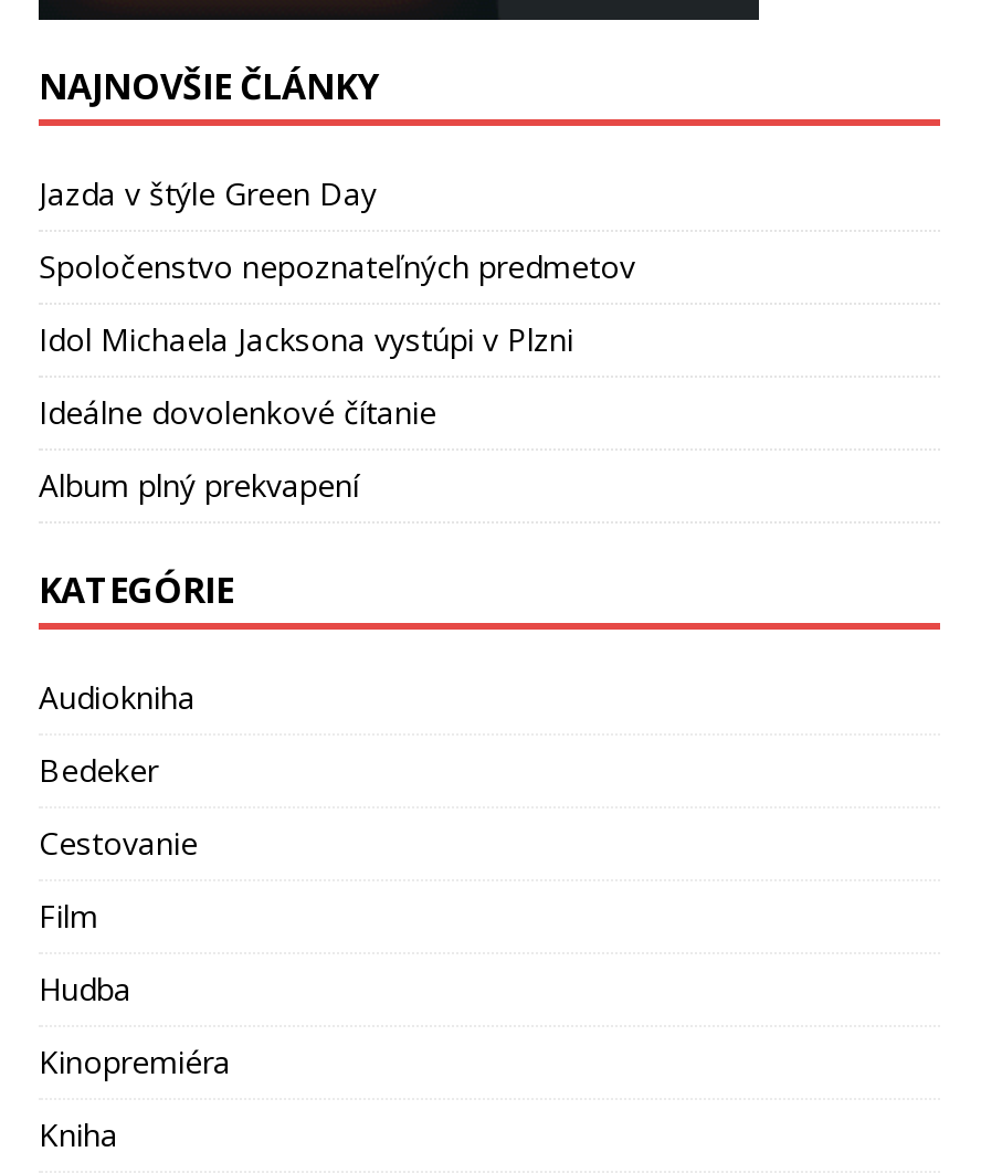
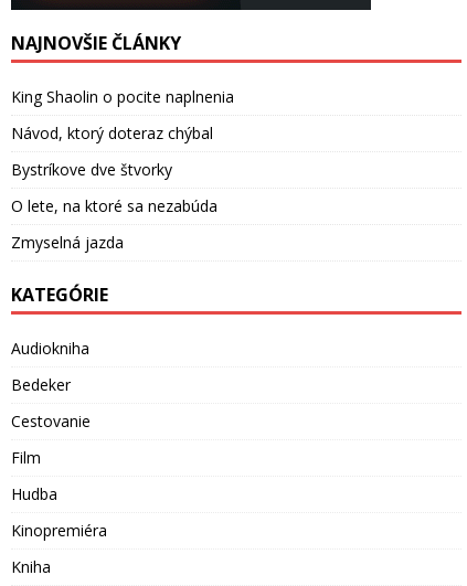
- Jazda v štýle Green Day
+ King Shaolin o pocite naplnenia

- Spoločenstvo nepoznateľných predmetov
+ Návod, ktorý doteraz chýbal

- Idol Michaela Jacksona vystúpi v Plzni
+ Bystríkove dve štvorky

- Ideálne dovolenkové čítanie
+ O lete, na ktoré sa nezabúda

- Album plný prekvapení
+ Zmyselná jazda
